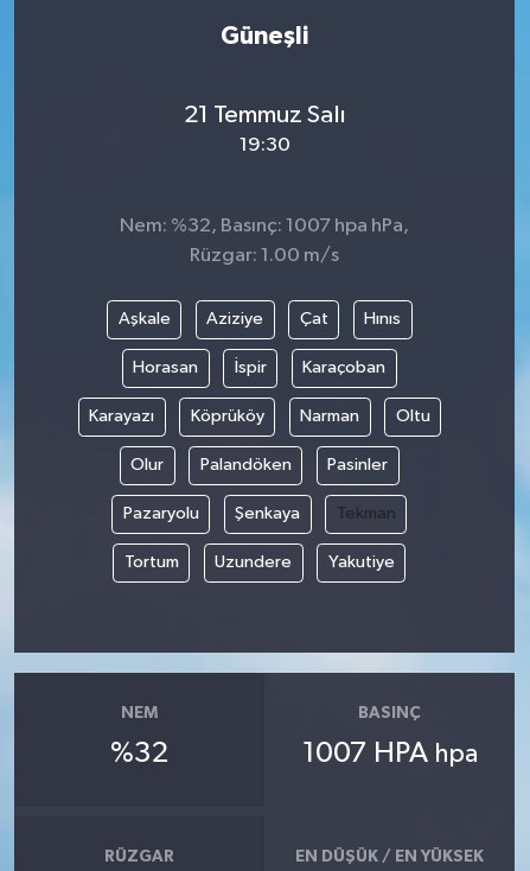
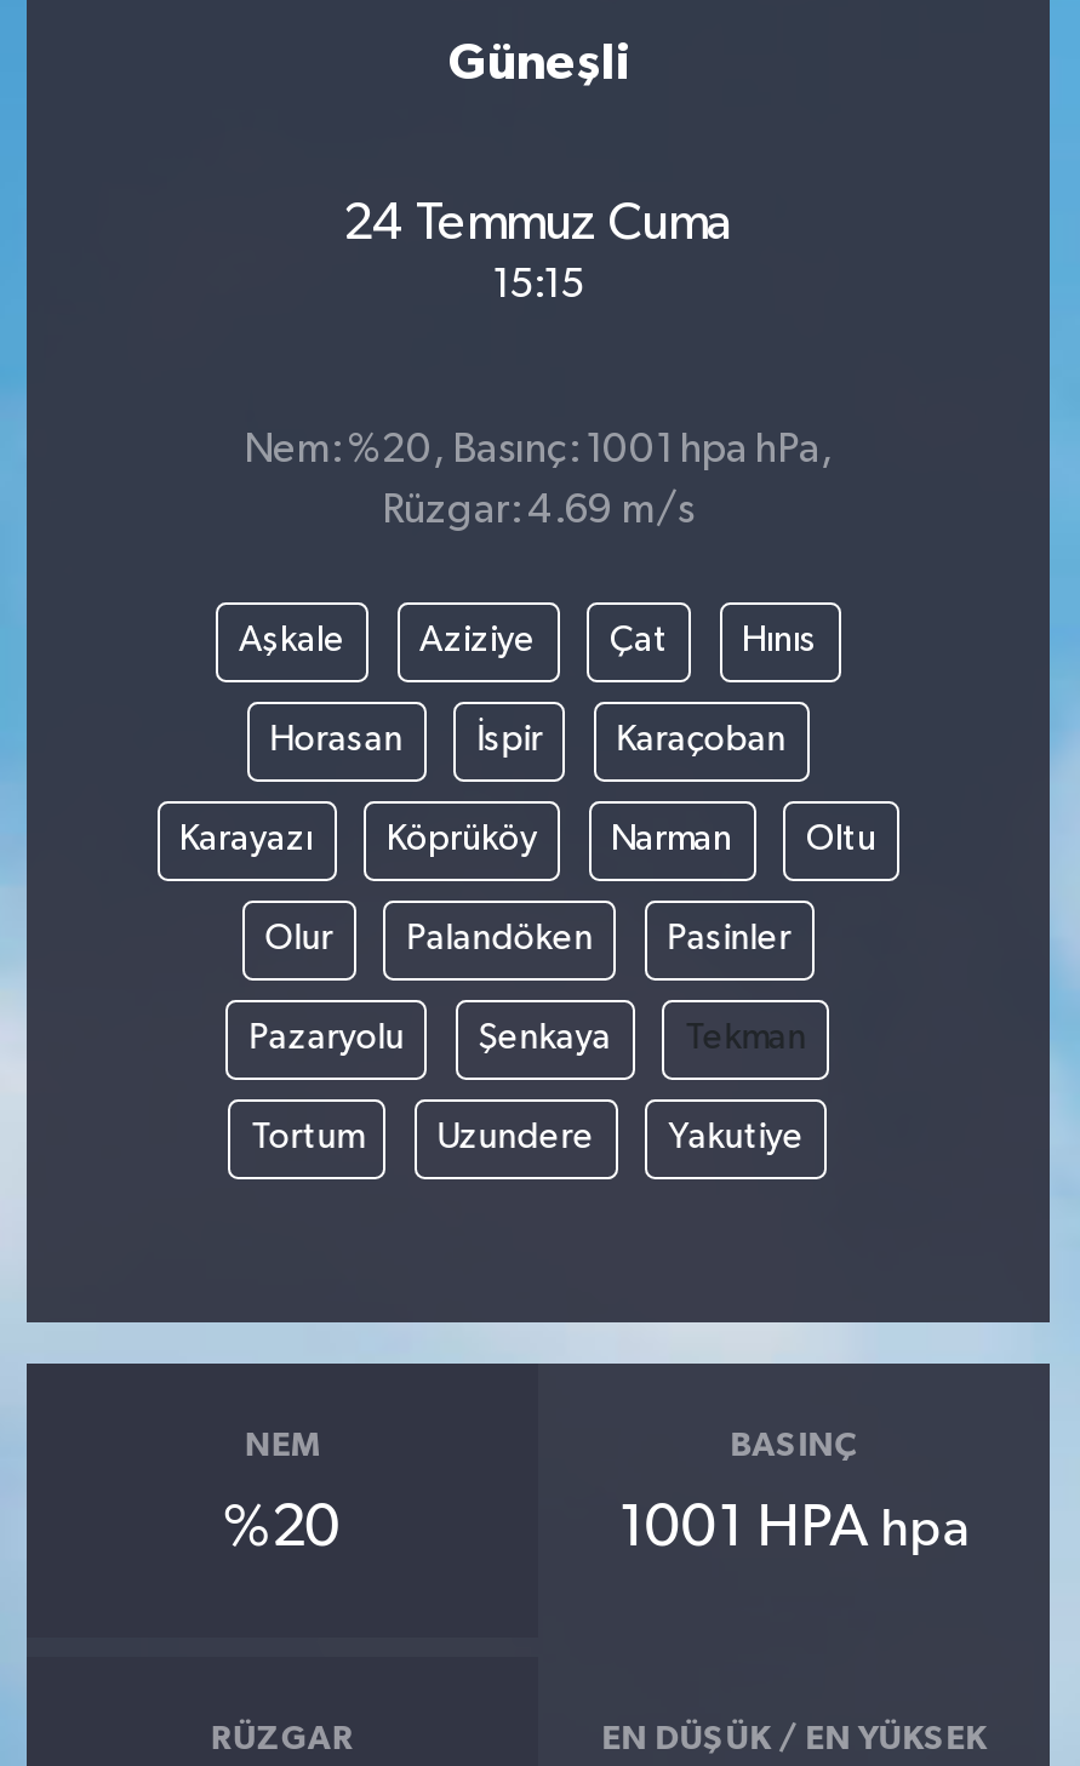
- 21 Temmuz Salı
+ 24 Temmuz Cuma

- 19:30
+ 15:15

- Nem: %32, Basınç: 1007 hpa hPa,
+ Nem: %20, Basınç: 1001 hpa hPa,

- Rüzgar: 1.00 m/s
+ Rüzgar: 4.69 m/s

- %32
+ %20

- 1007 HPA hpa
+ 1001 HPA hpa
